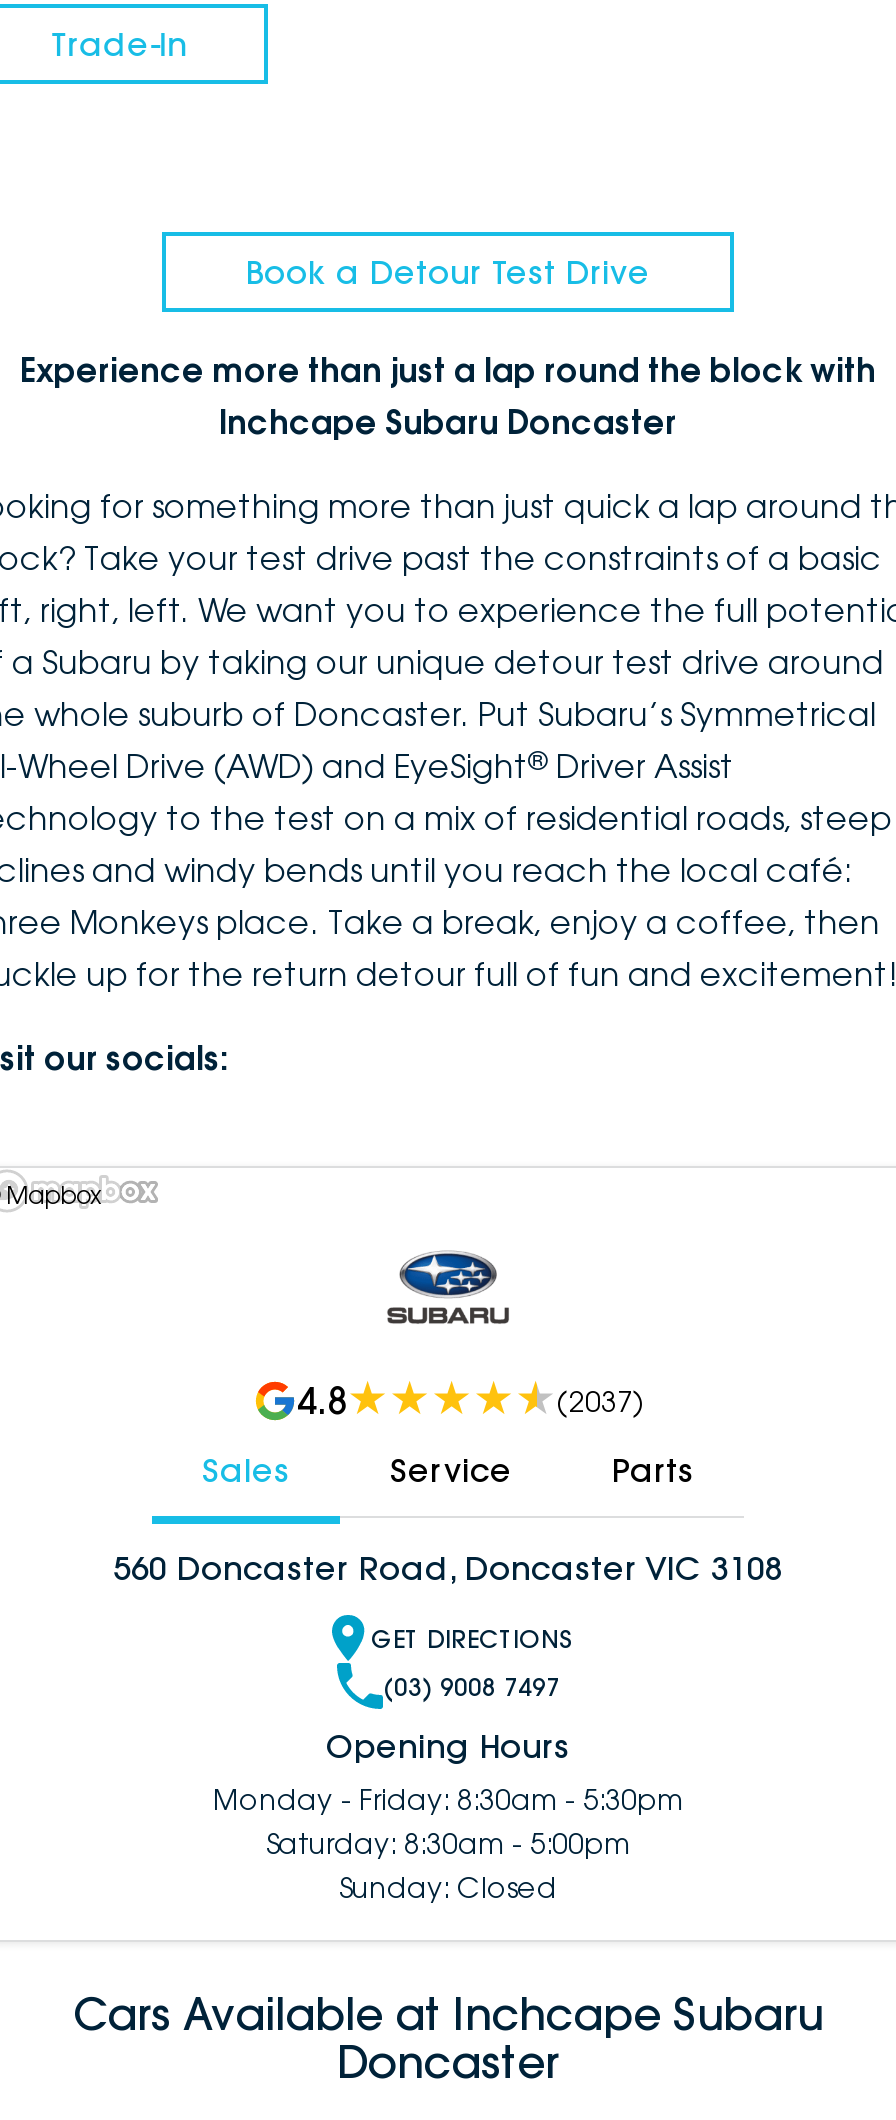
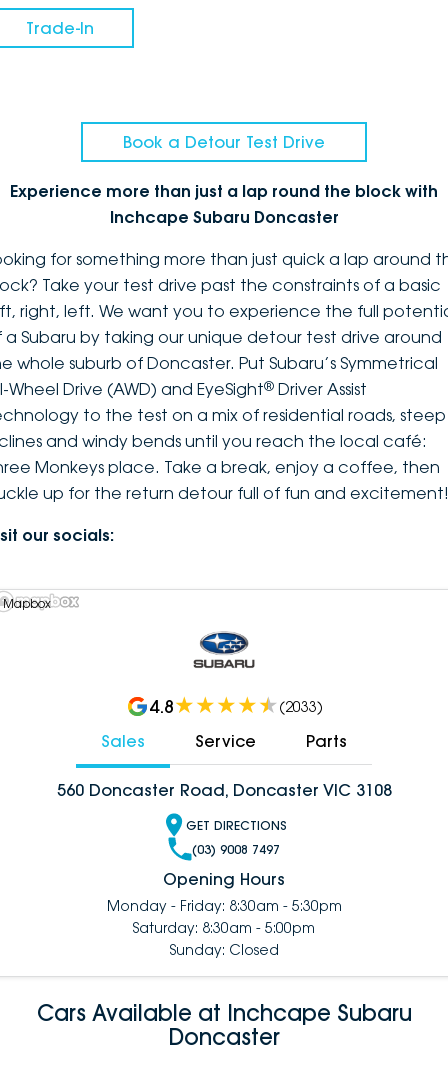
- (2037)
+ (2033)
